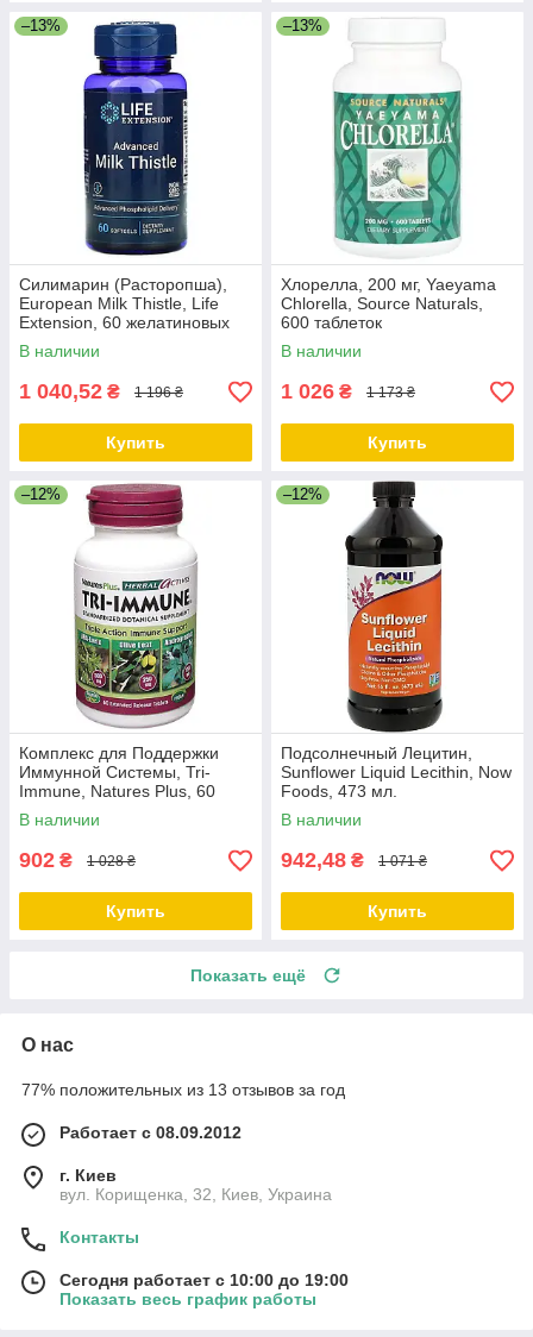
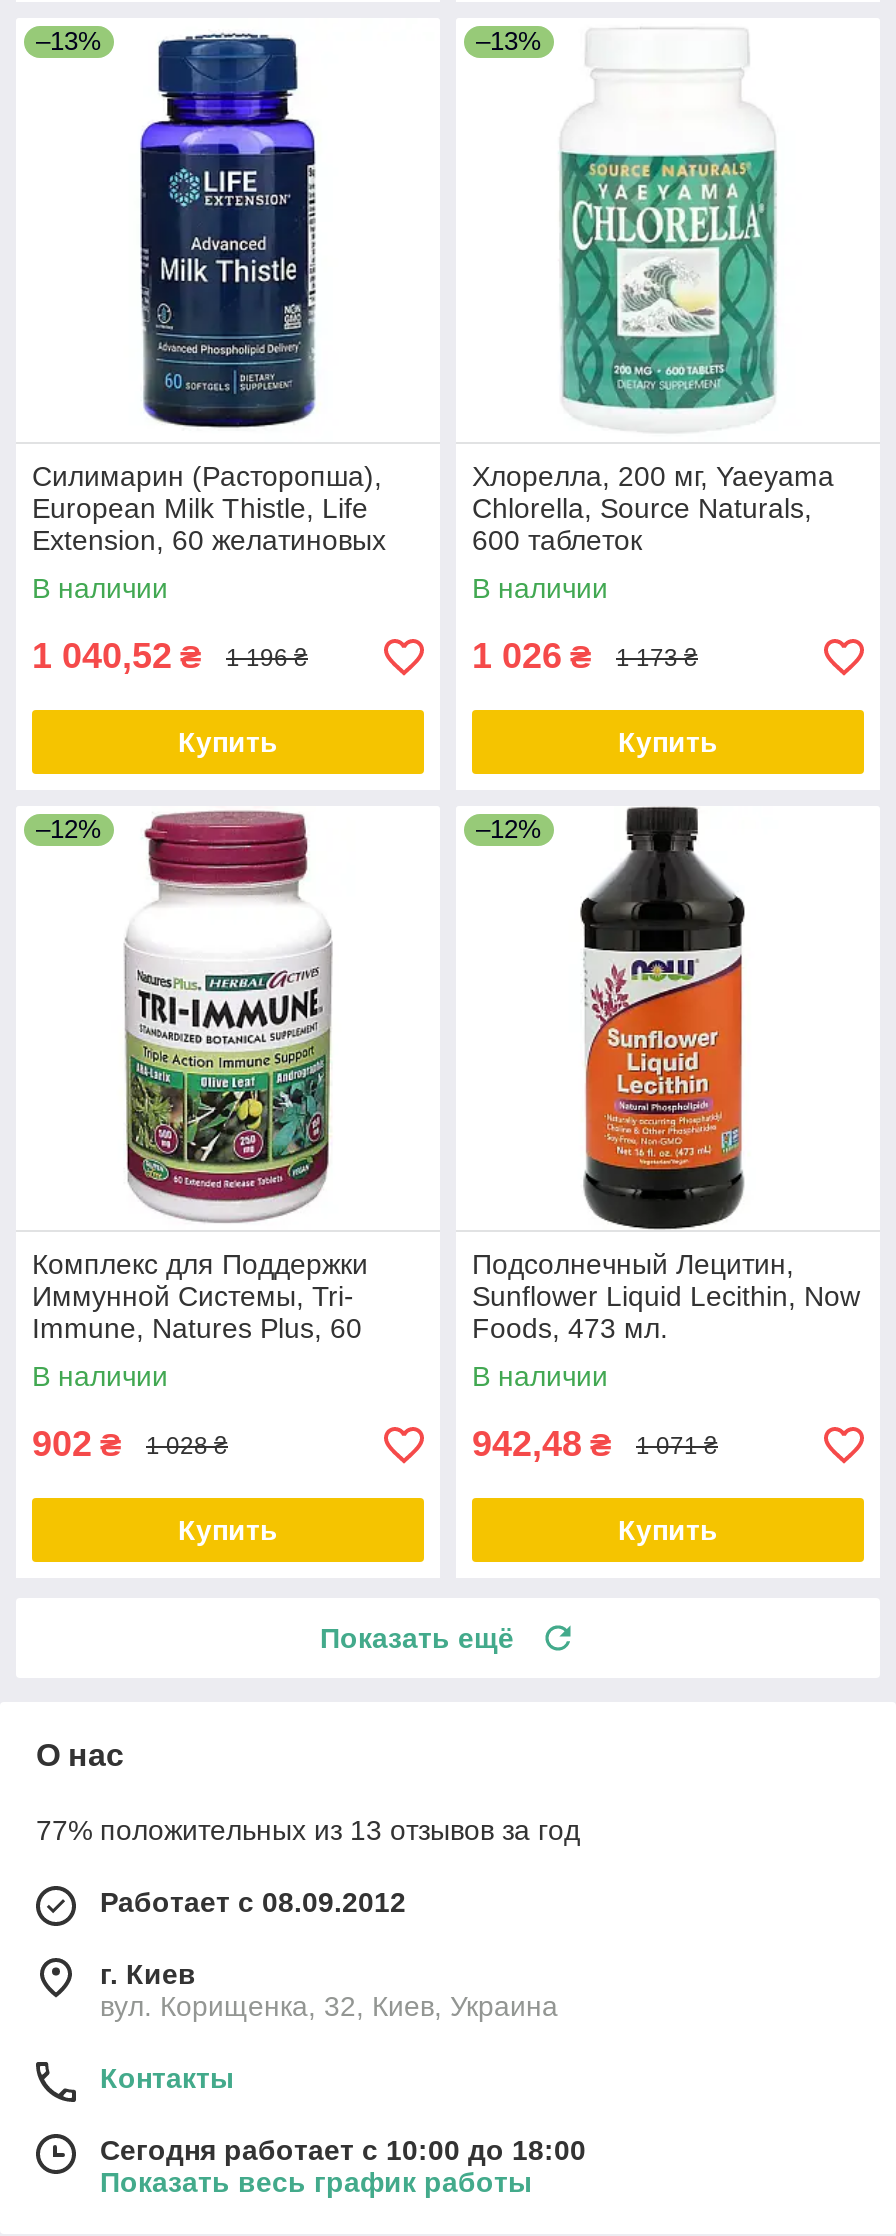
- Сегодня работает с 10:00 до 19:00
+ Сегодня работает с 10:00 до 18:00
